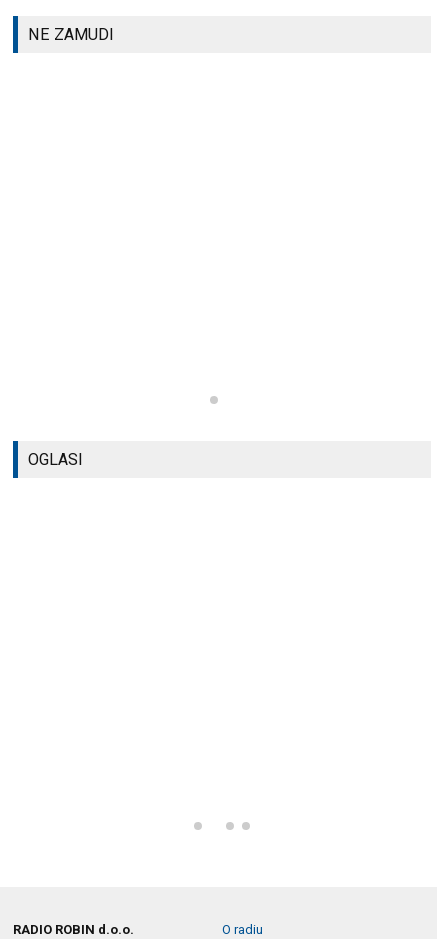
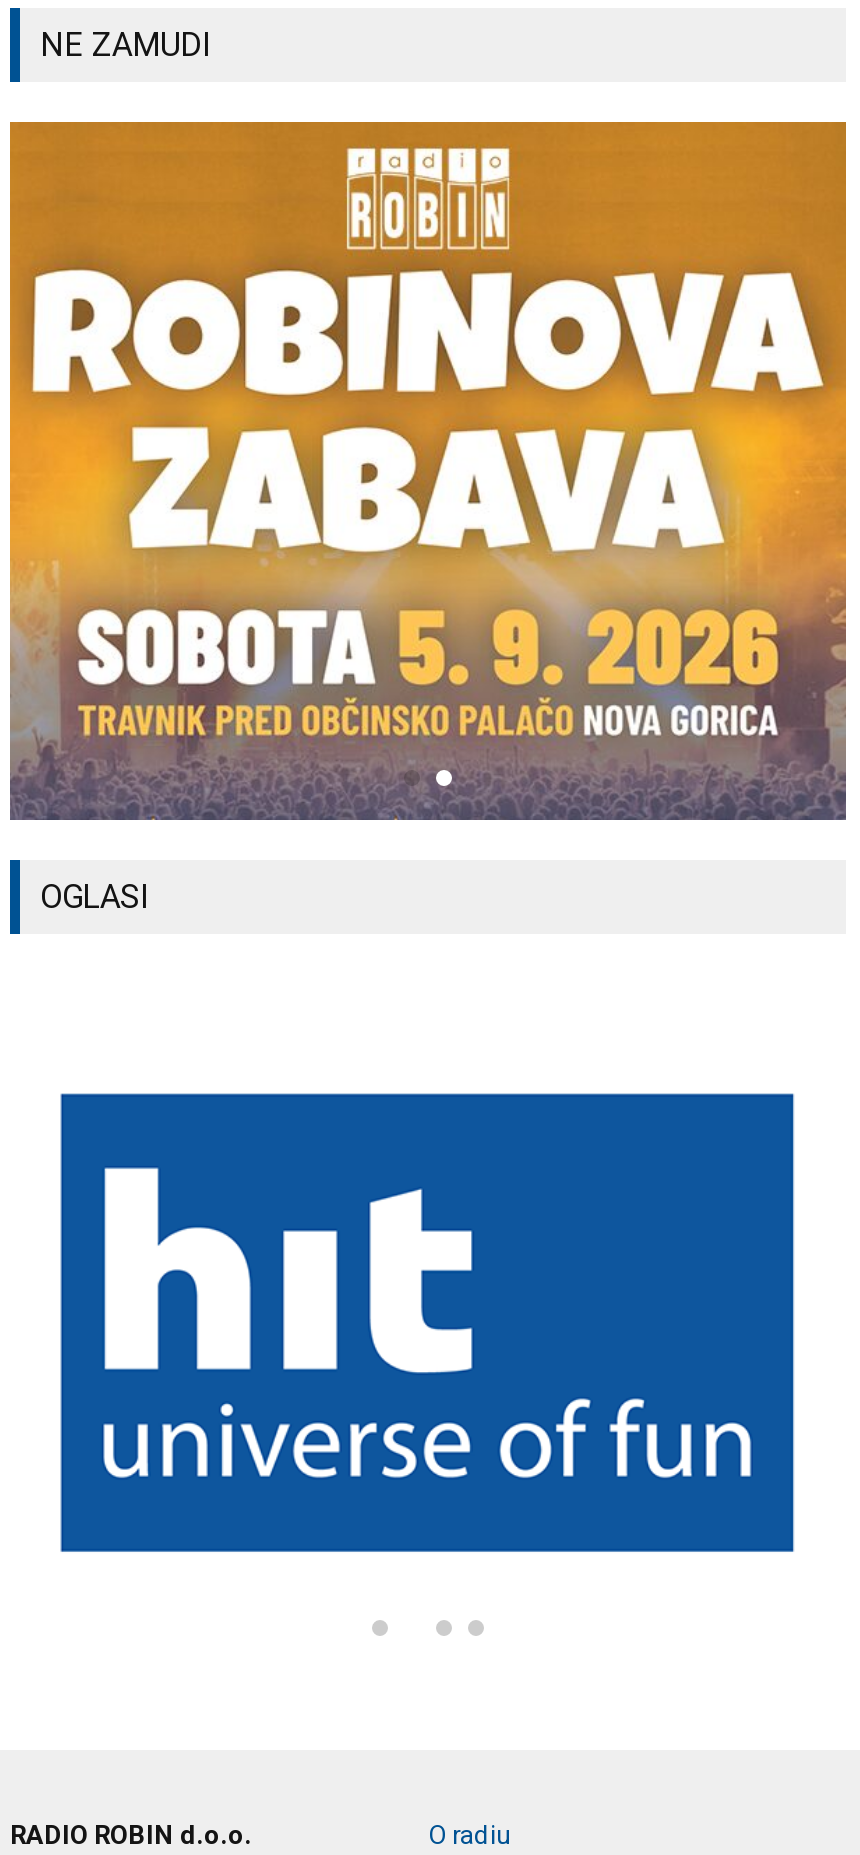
+ [image]

+ [image]
